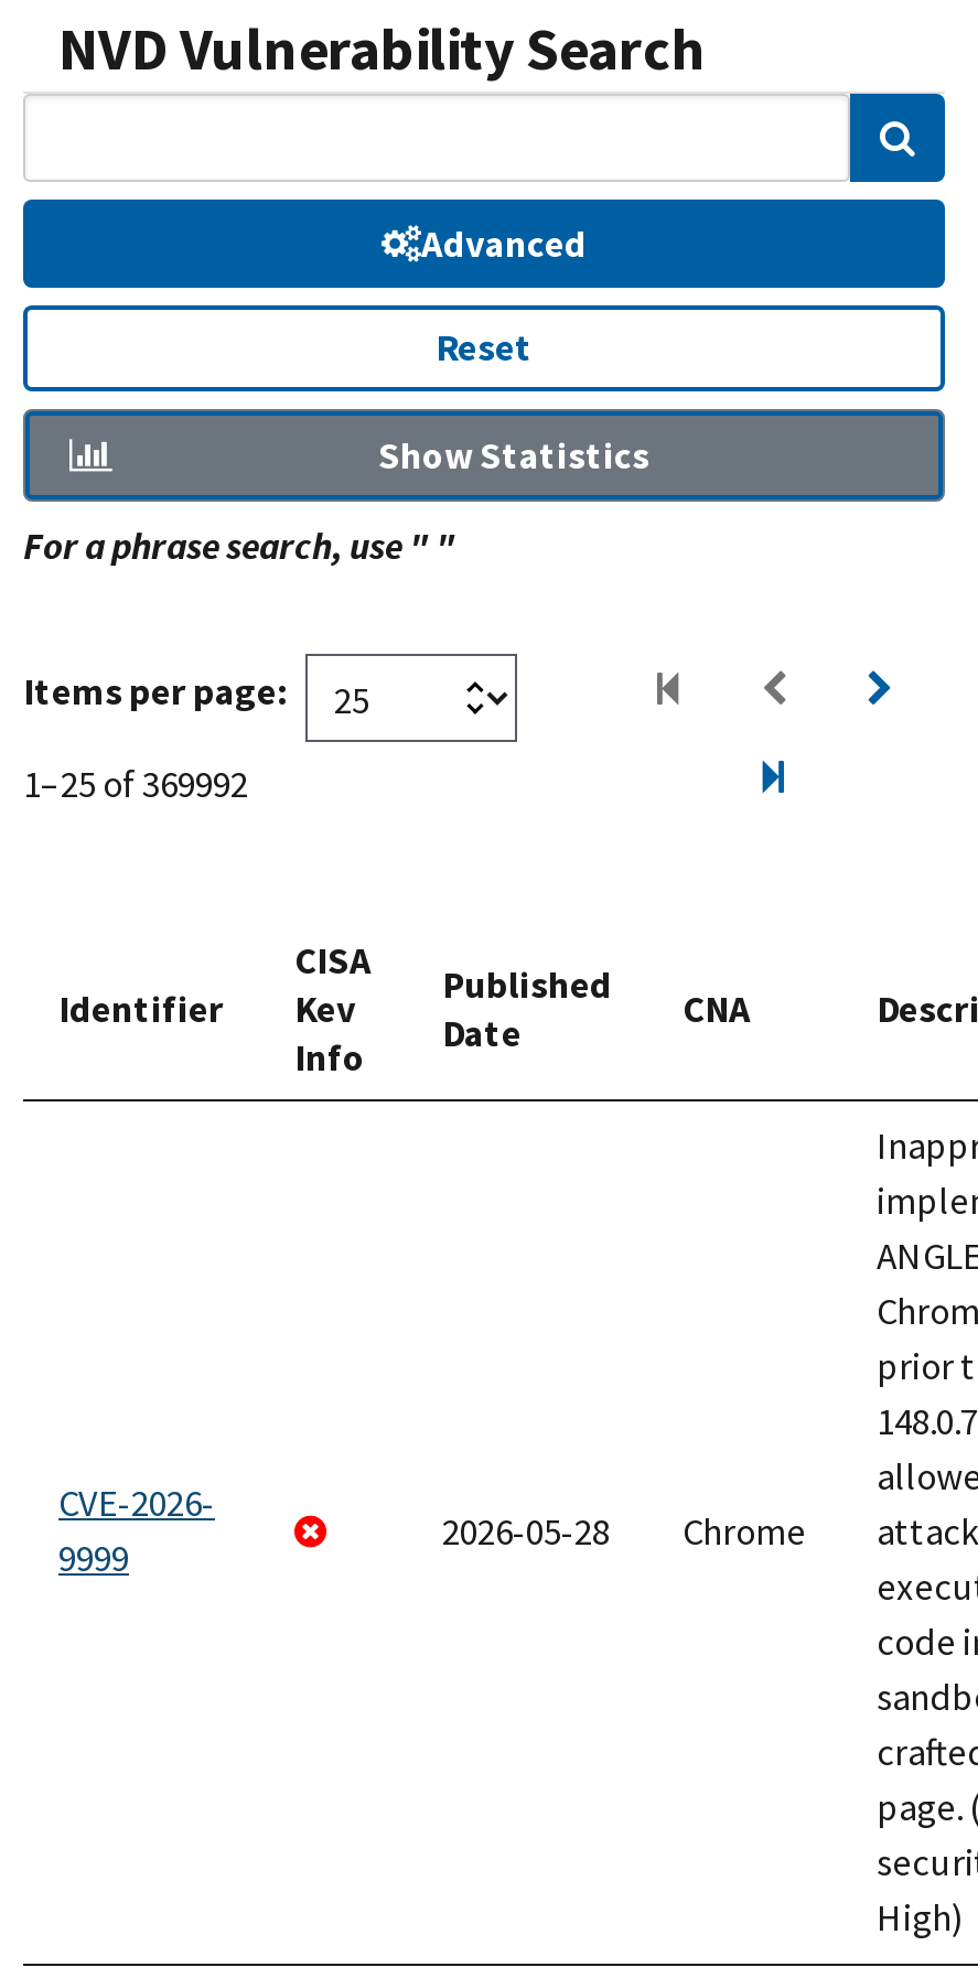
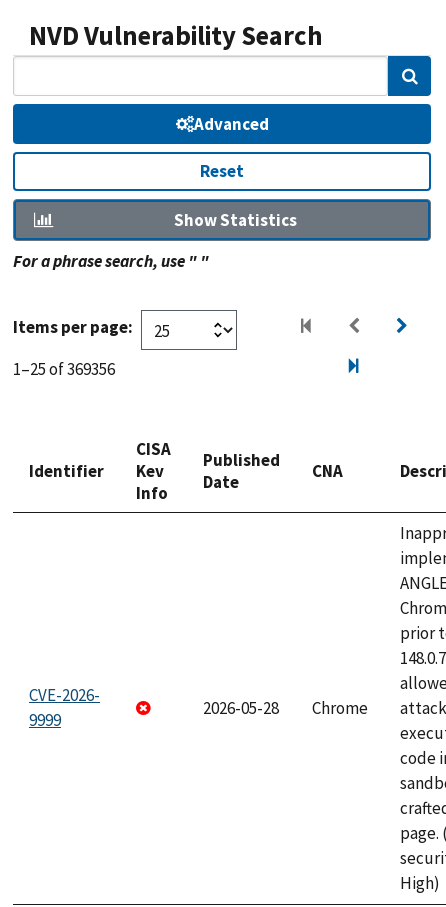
- 1–25 of 369992
+ 1–25 of 369356
